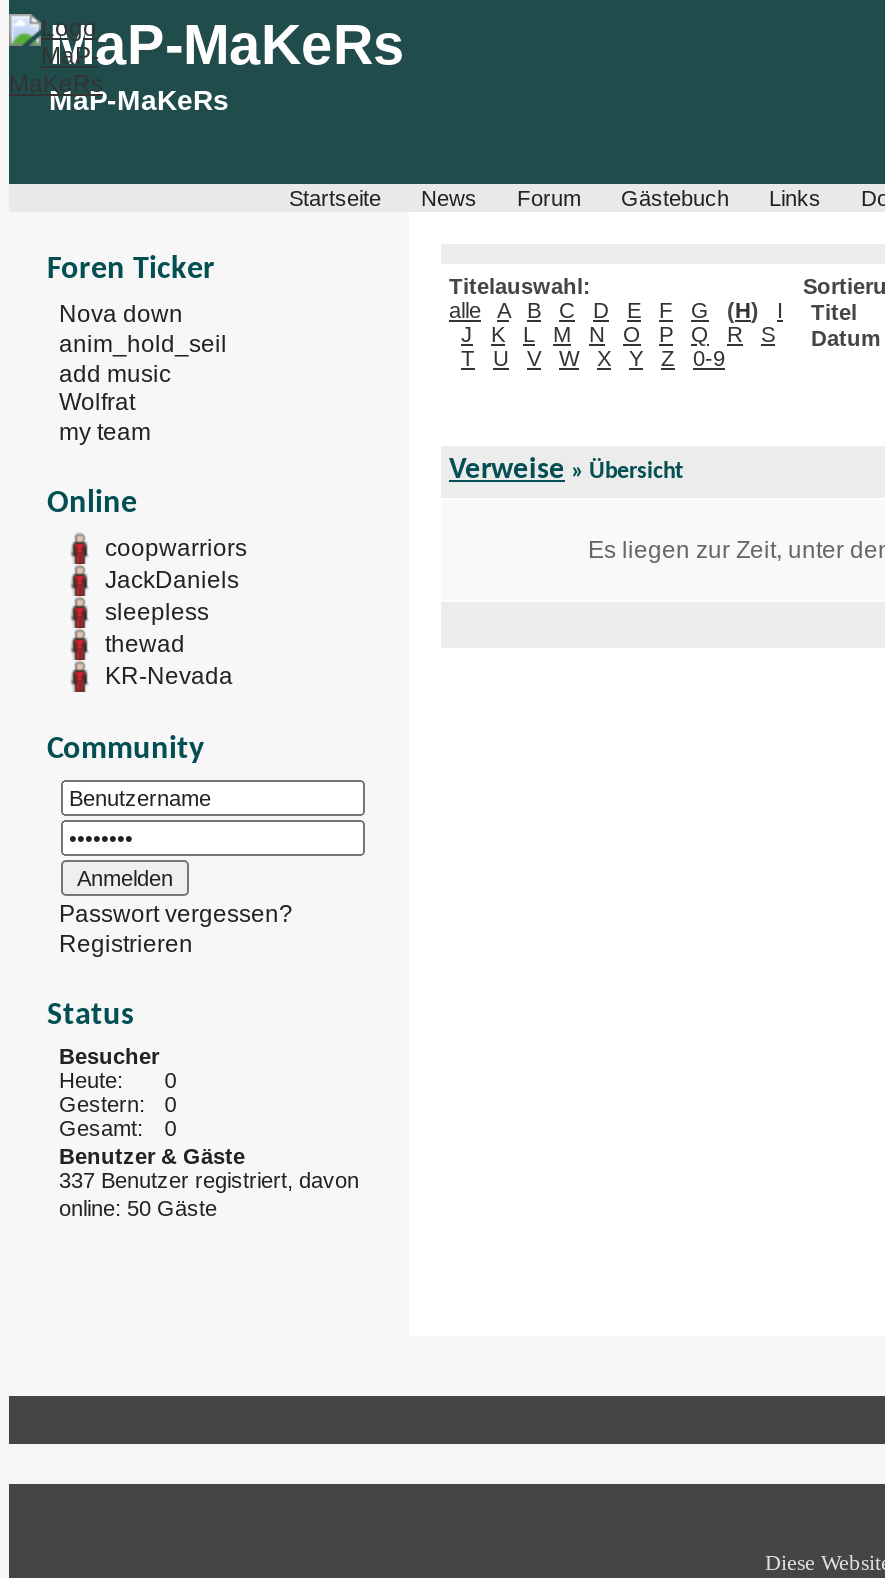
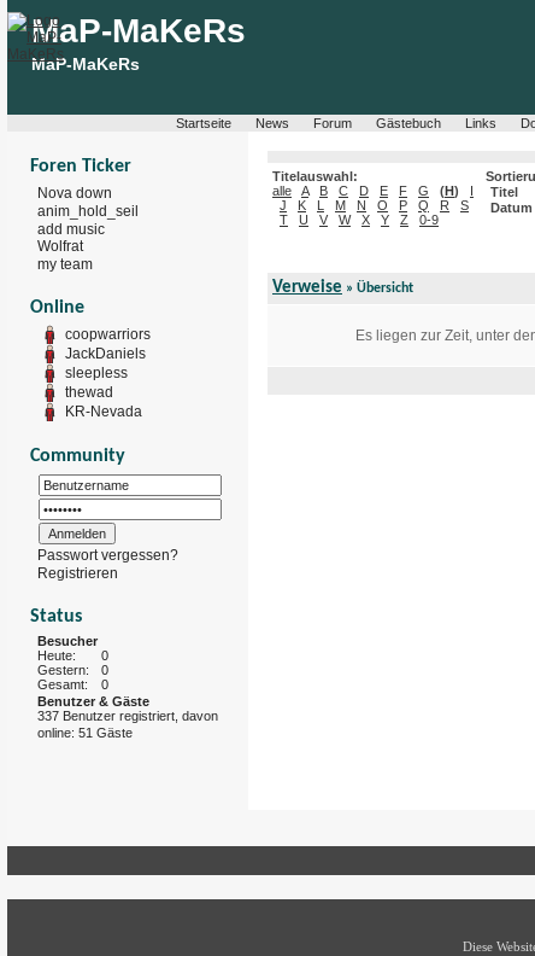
- online: 50 Gäste
+ online: 51 Gäste
